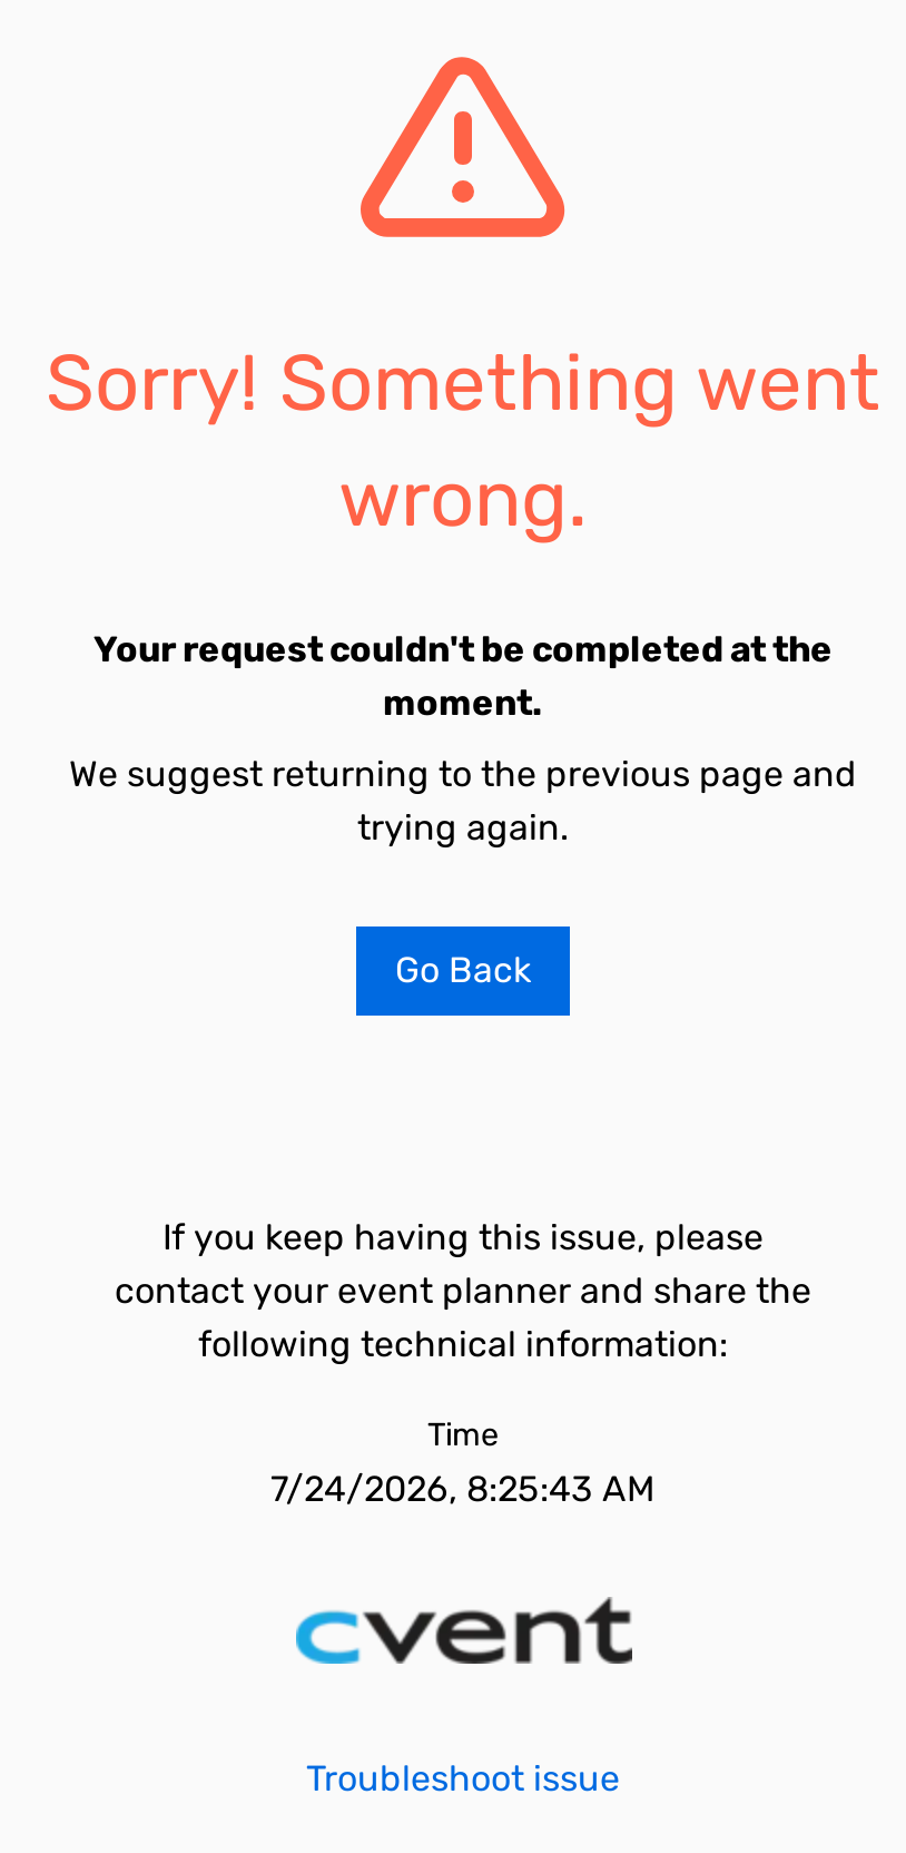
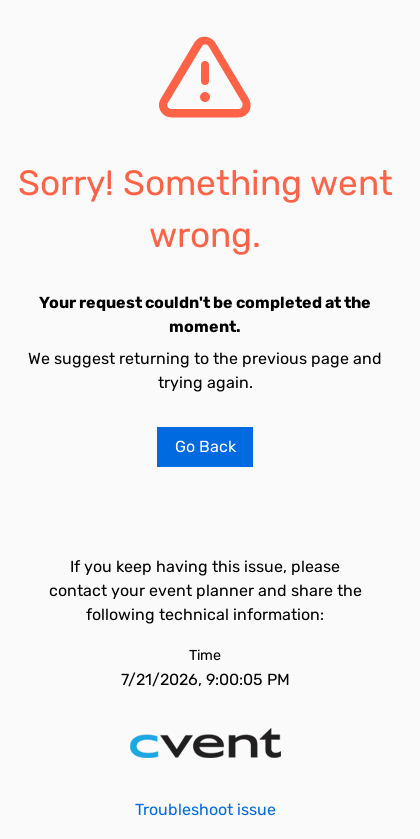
- 7/24/2026, 8:25:43 AM
+ 7/21/2026, 9:00:05 PM
